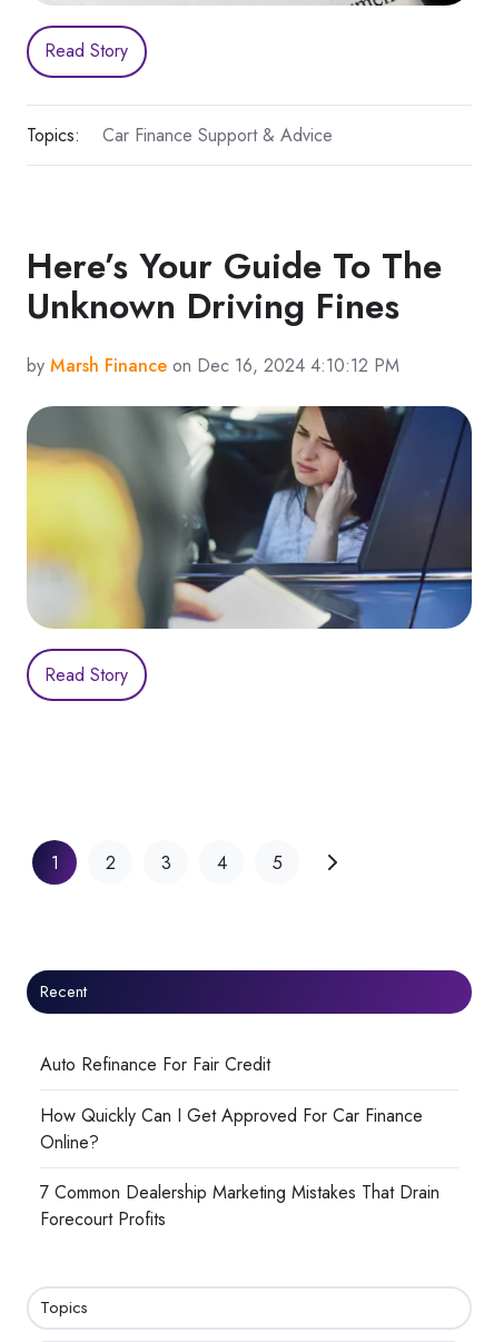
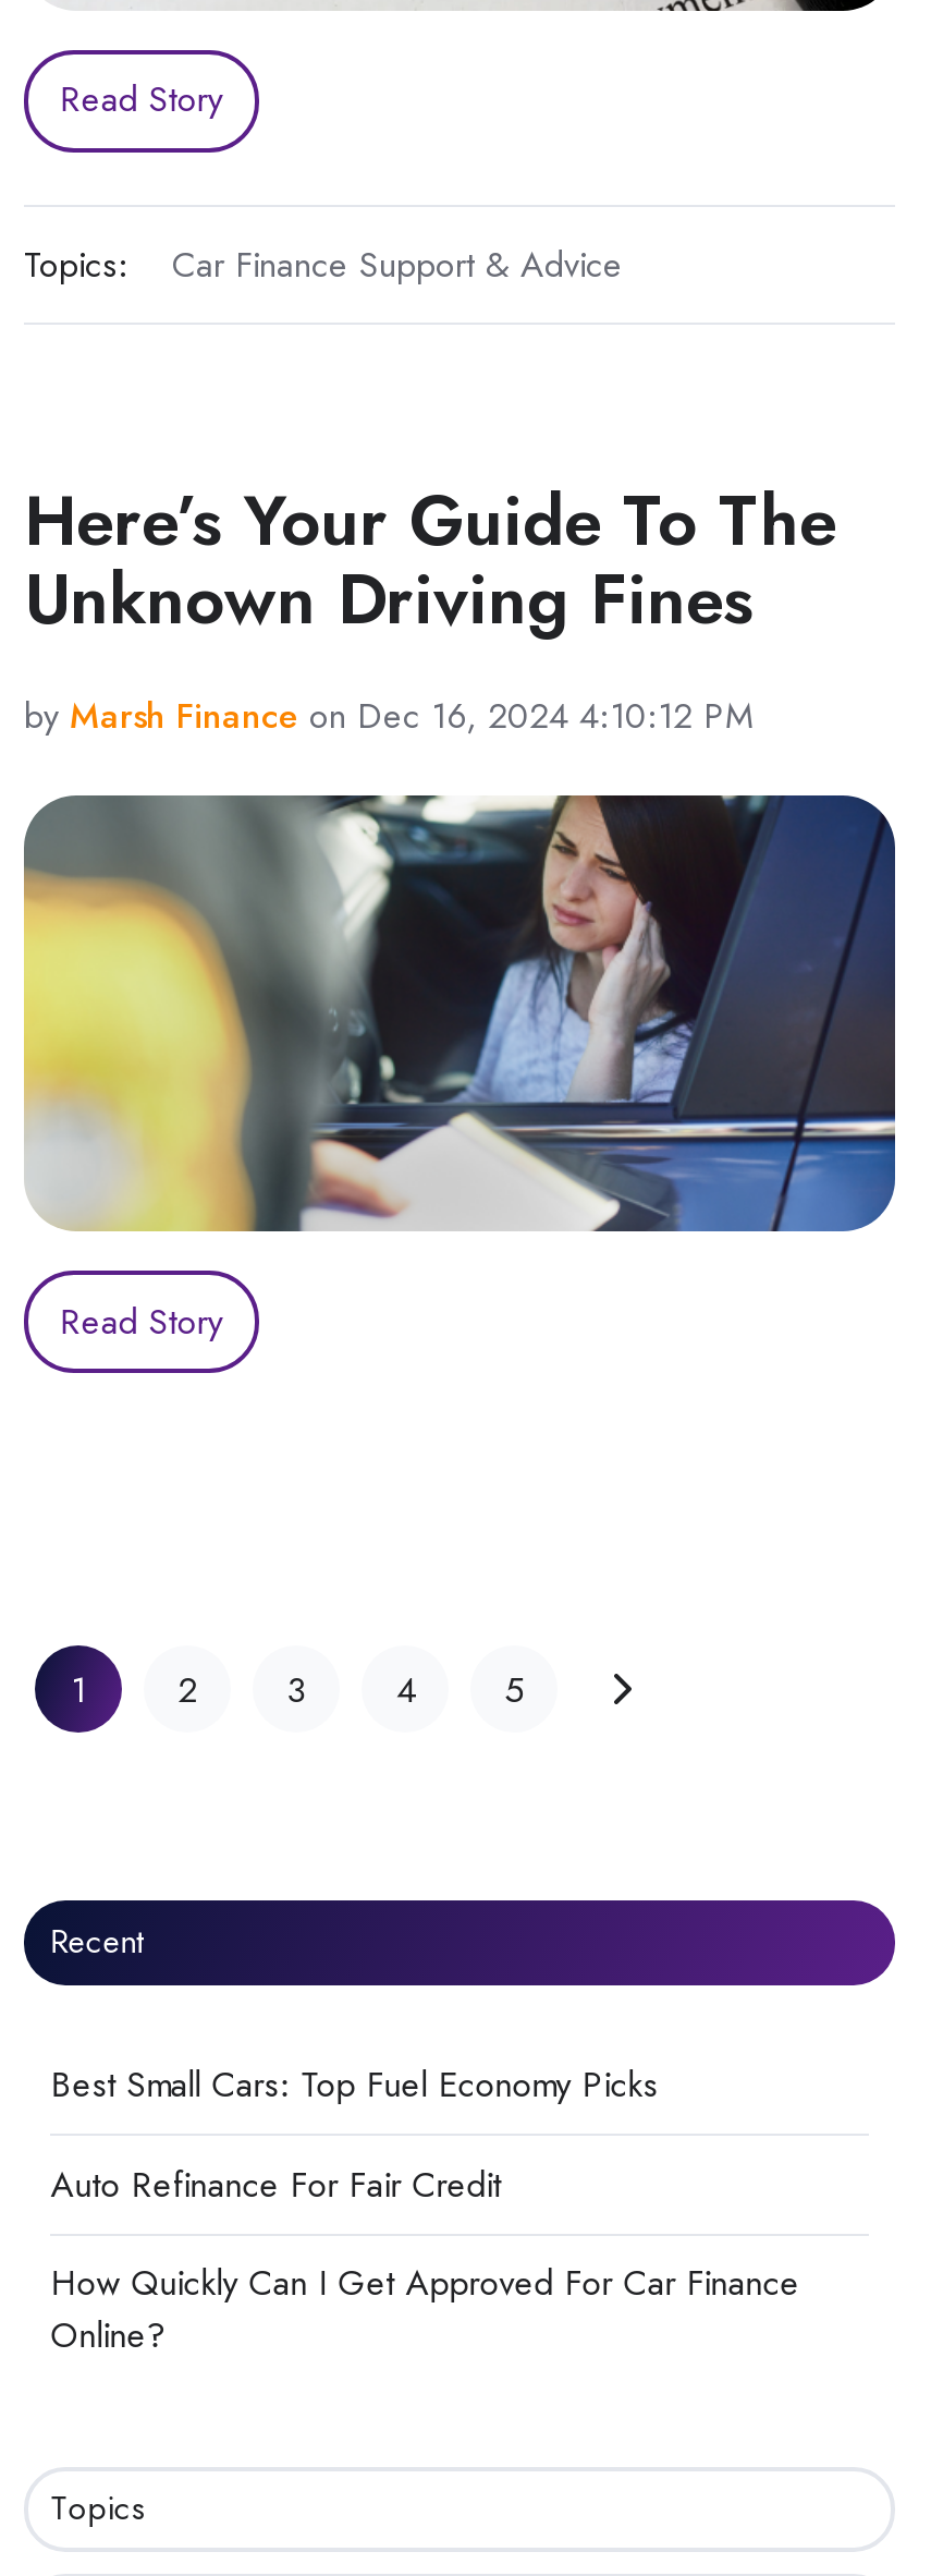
+ Best Small Cars: Top Fuel Economy Picks

moved down: Auto Refinance For Fair Credit | How Quickly Can I Get Approved For Car Finance | Online?

- 7 Common Dealership Marketing Mistakes That Drain
- Forecourt Profits
